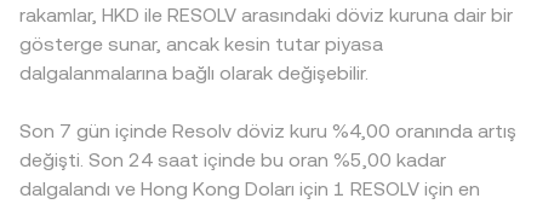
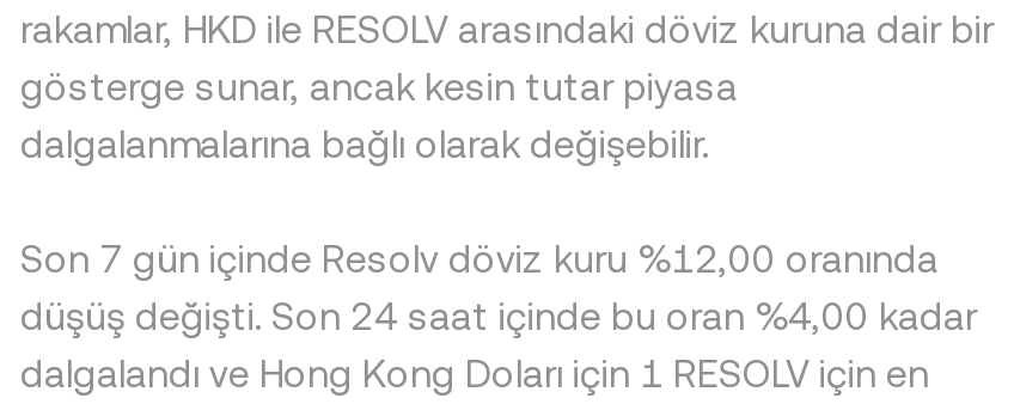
- Son 7 gün içinde Resolv döviz kuru %4,00 oranında artış
- değişti. Son 24 saat içinde bu oran %5,00 kadar
+ Son 7 gün içinde Resolv döviz kuru %12,00 oranında
+ düşüş değişti. Son 24 saat içinde bu oran %4,00 kadar
